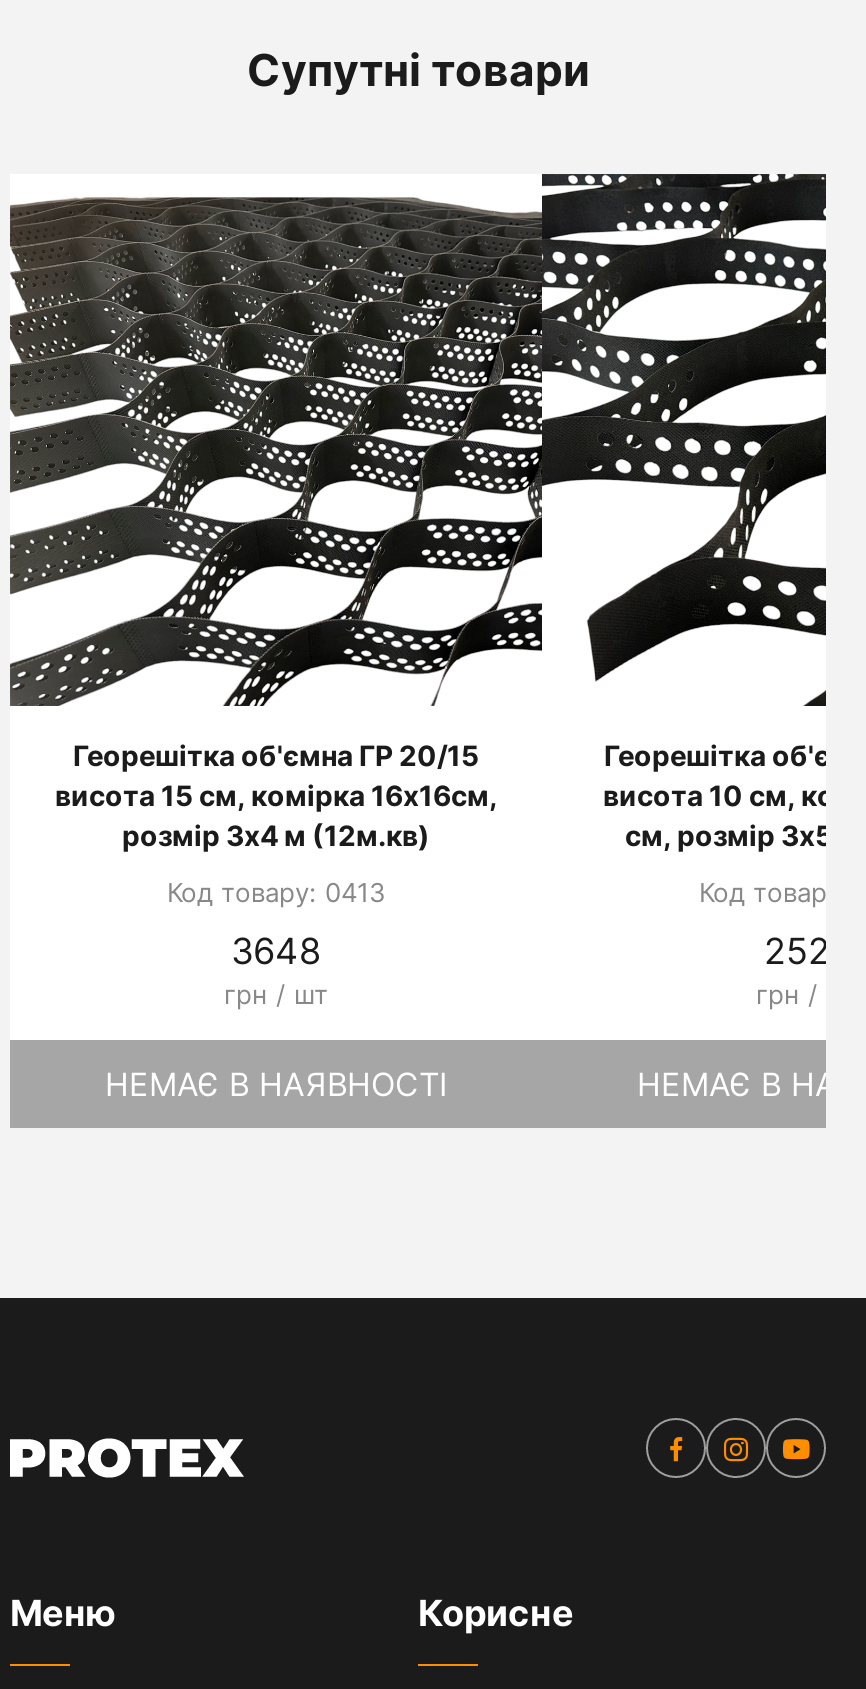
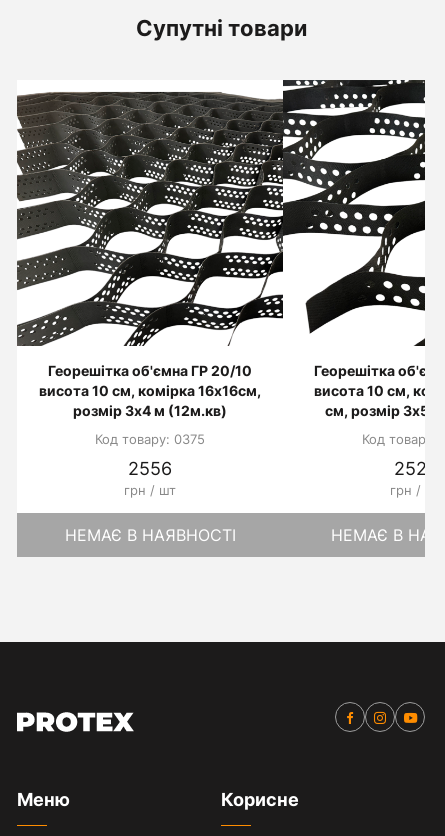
- Георешітка об'ємна ГР 20/15
+ Георешітка об'ємна ГР 20/10

- висота 15 см, комірка 16х16см,
+ висота 10 см, комірка 16х16см,

- Код товару: 0413
+ Код товару: 0375

- 3648
+ 2556
